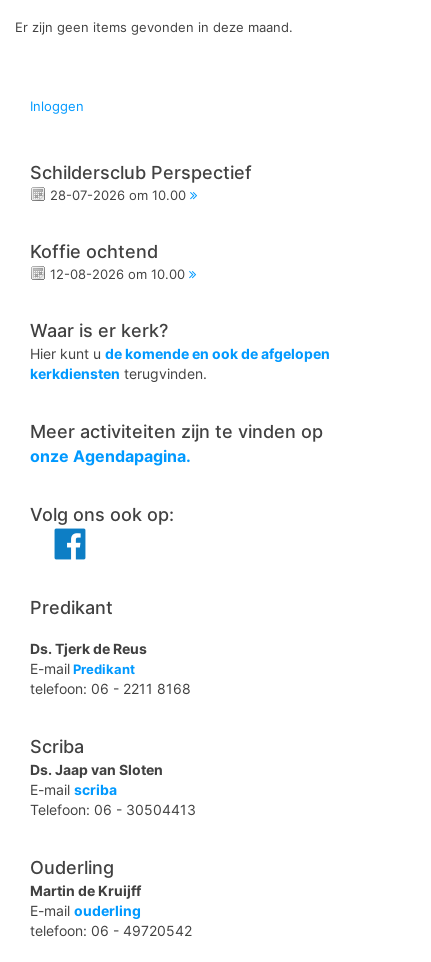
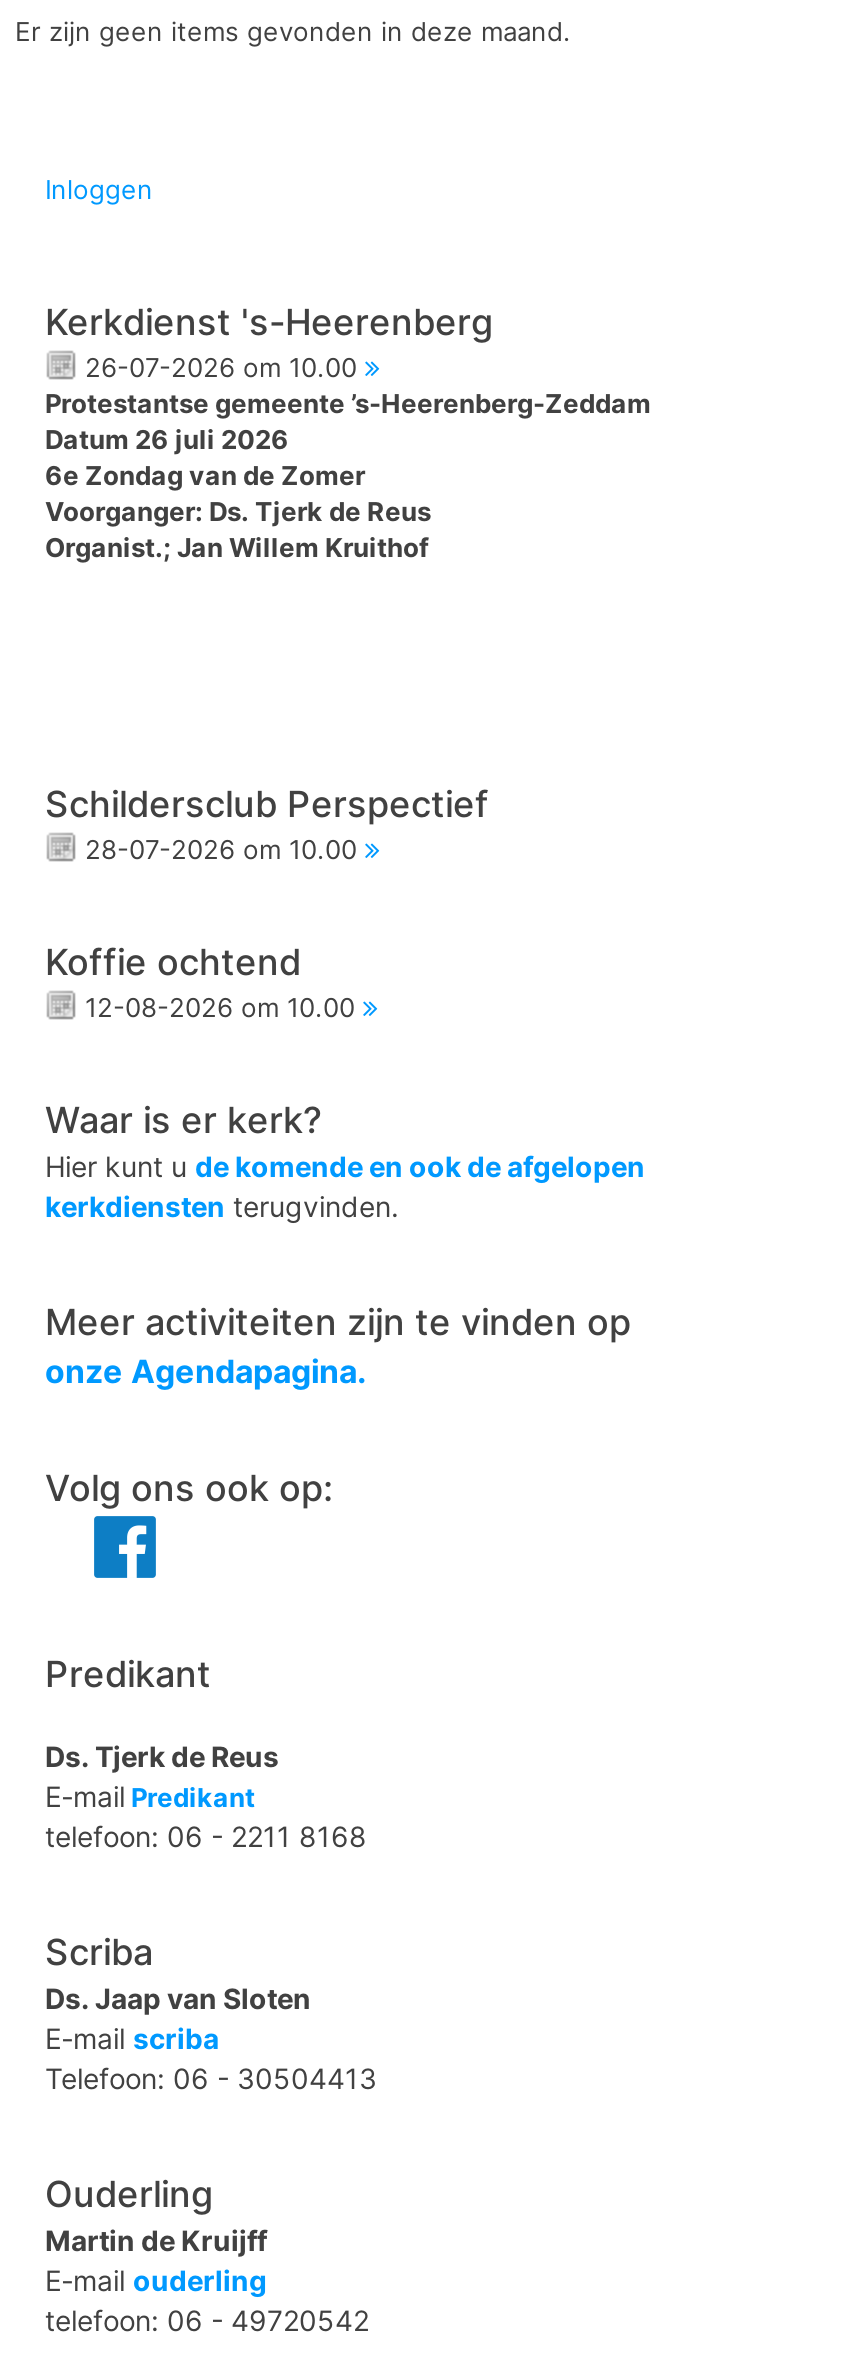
+ Kerkdienst 's-Heerenberg
+ 26-07-2026 om 10.00
+ Protestantse gemeente ’s-Heerenberg-Zeddam
+ Datum 26 juli 2026
+ 6e Zondag van de Zomer
+ Voorganger: Ds. Tjerk de Reus
+ Organist.; Jan Willem Kruithof
